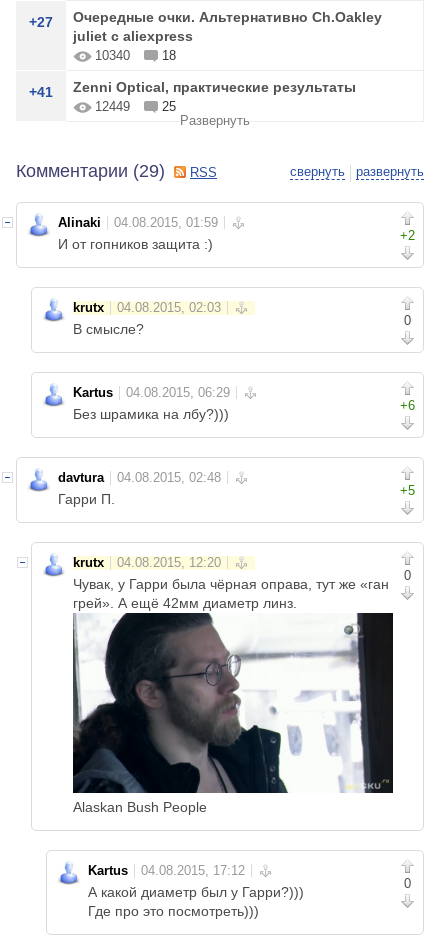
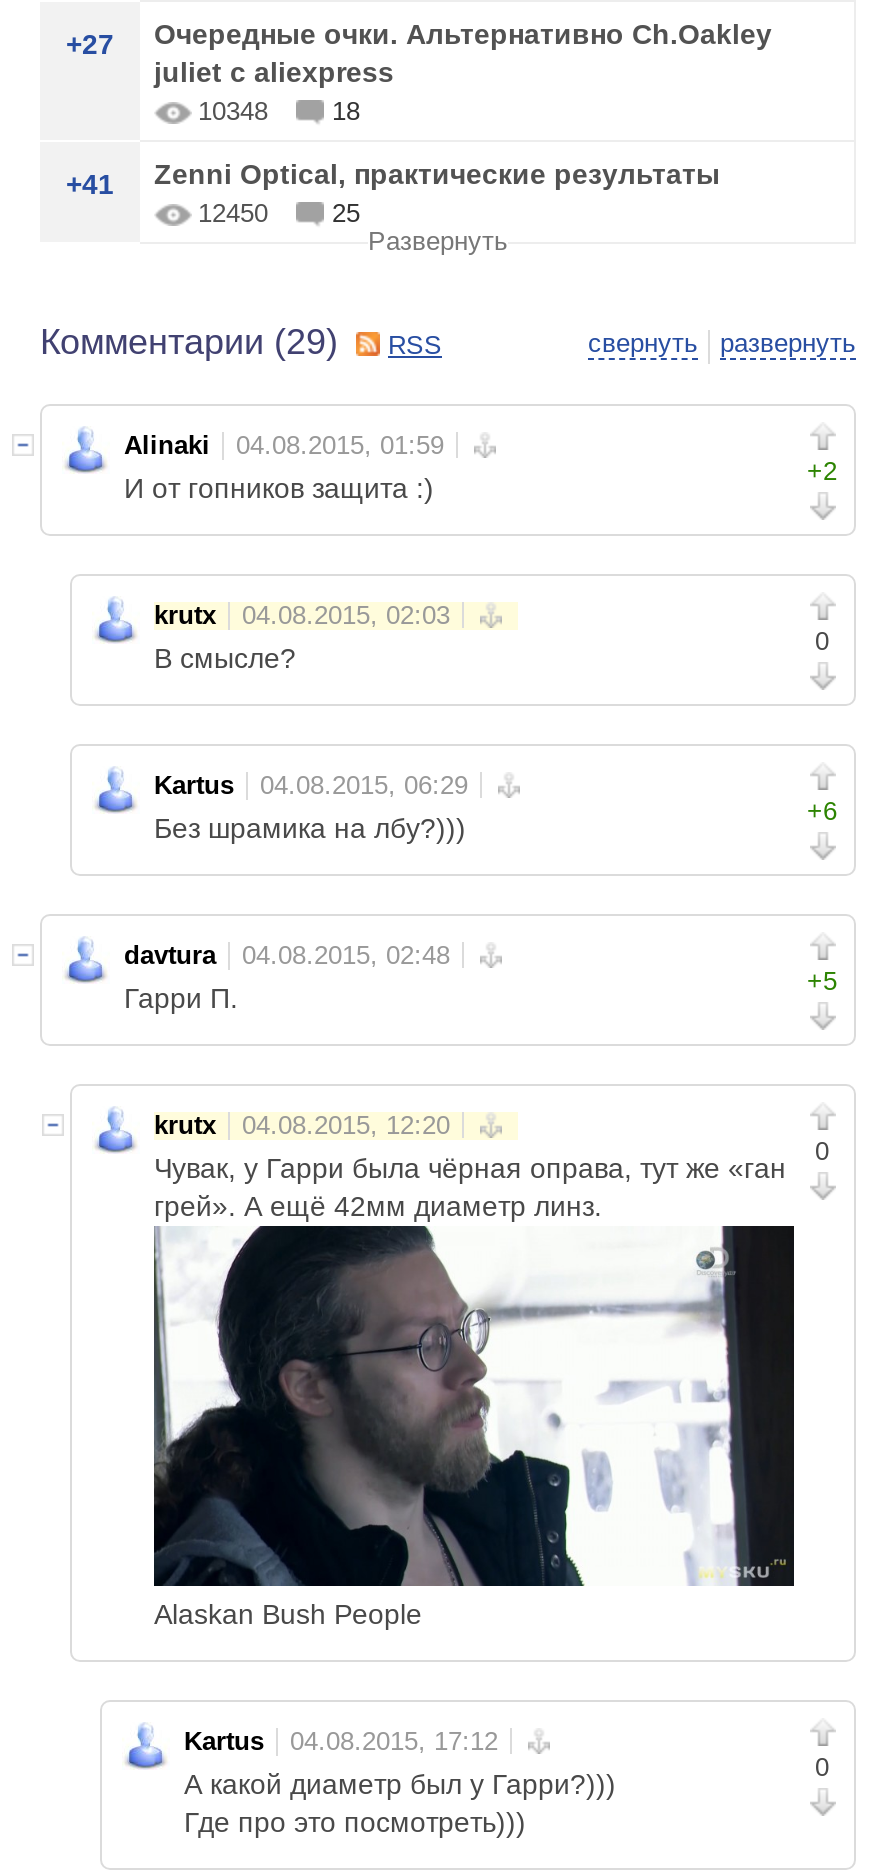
- 10340
+ 10348

- 12449
+ 12450
